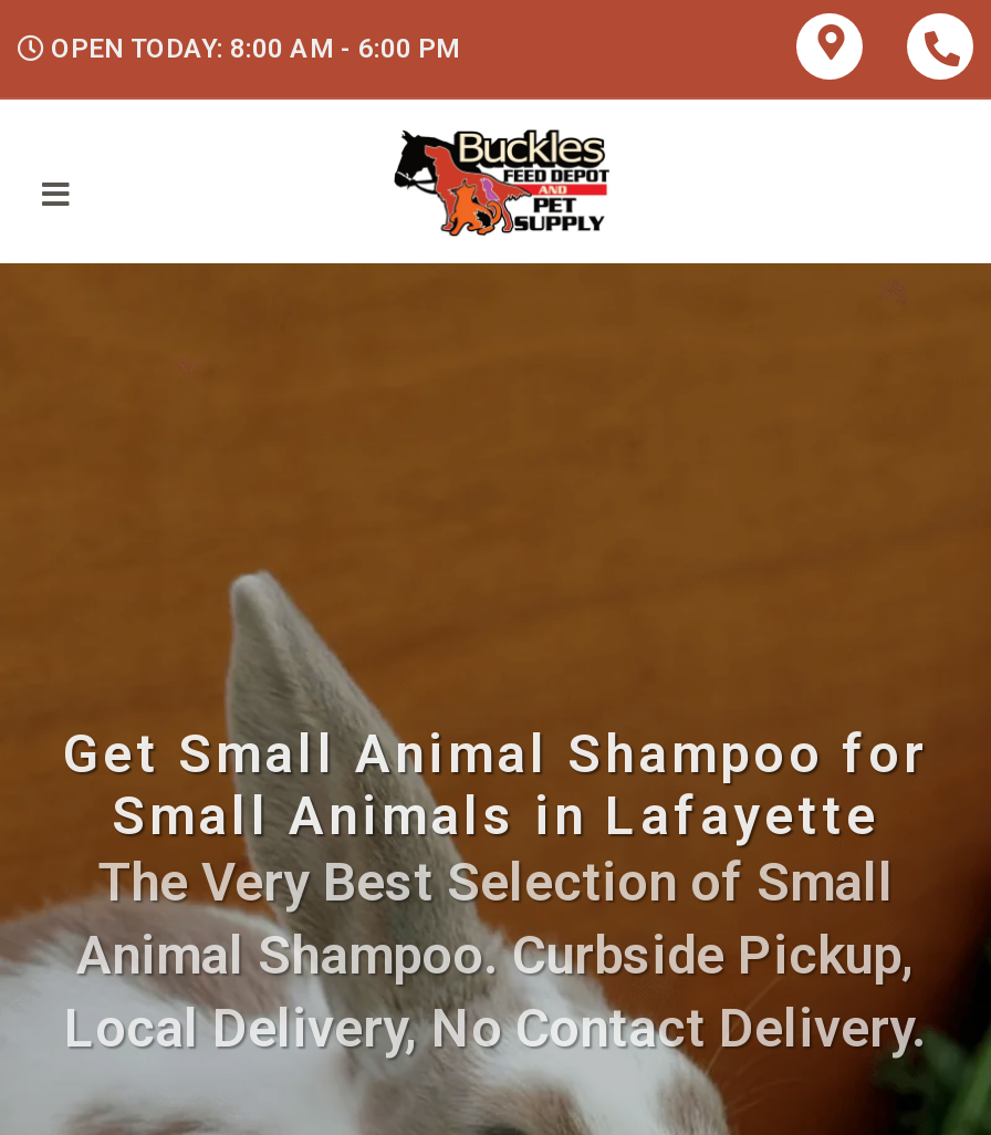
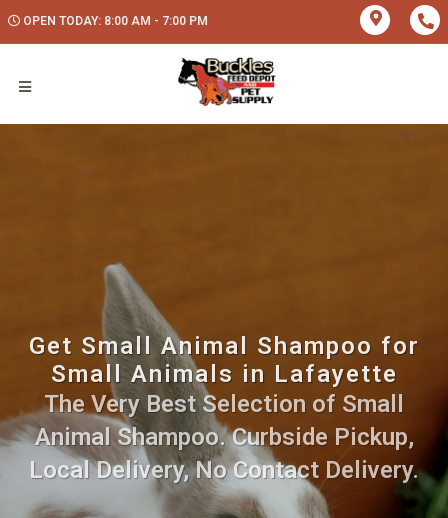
- OPEN TODAY: 8:00 AM - 6:00 PM
+ OPEN TODAY: 8:00 AM - 7:00 PM
